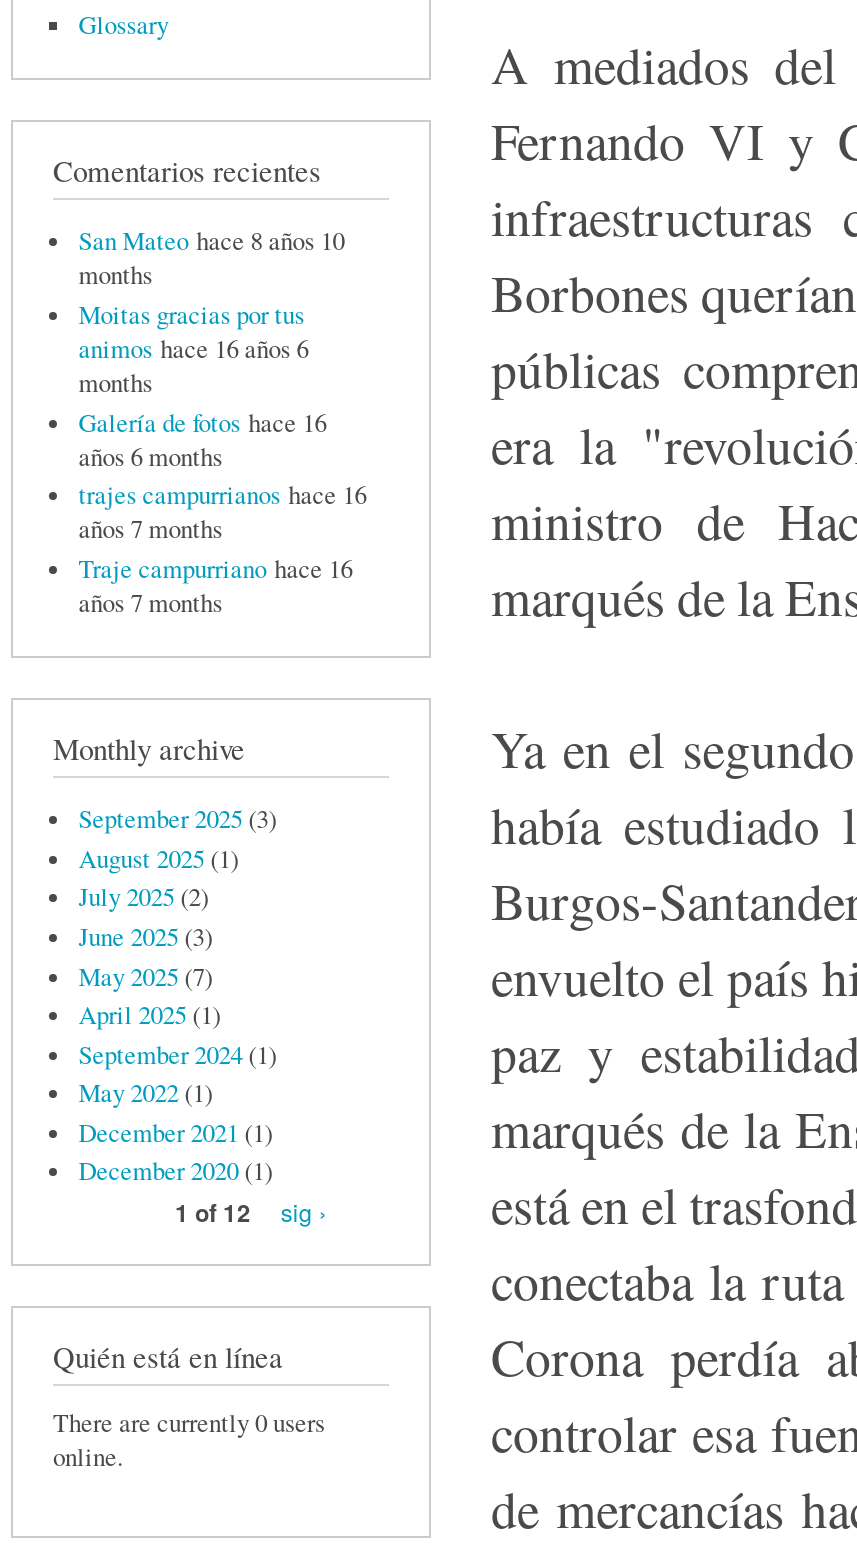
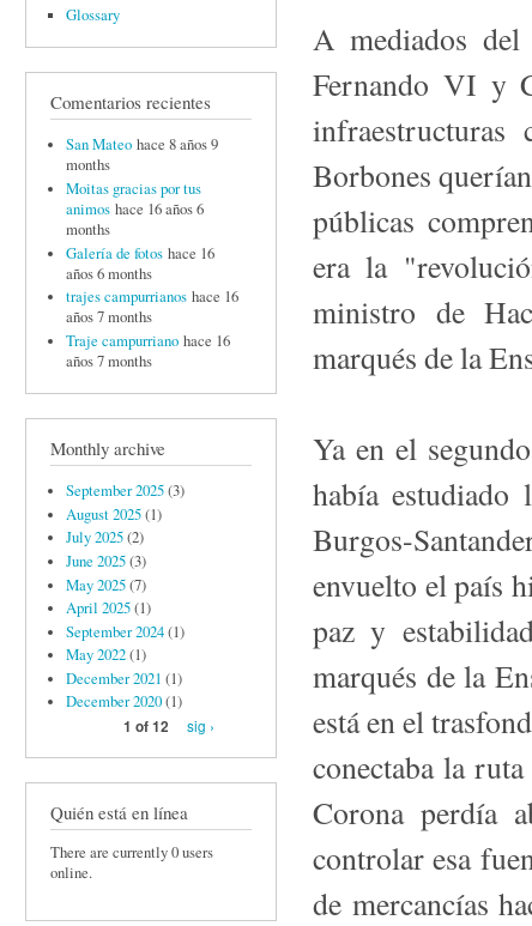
- San Mateo hace 8 años 10
+ San Mateo hace 8 años 9
